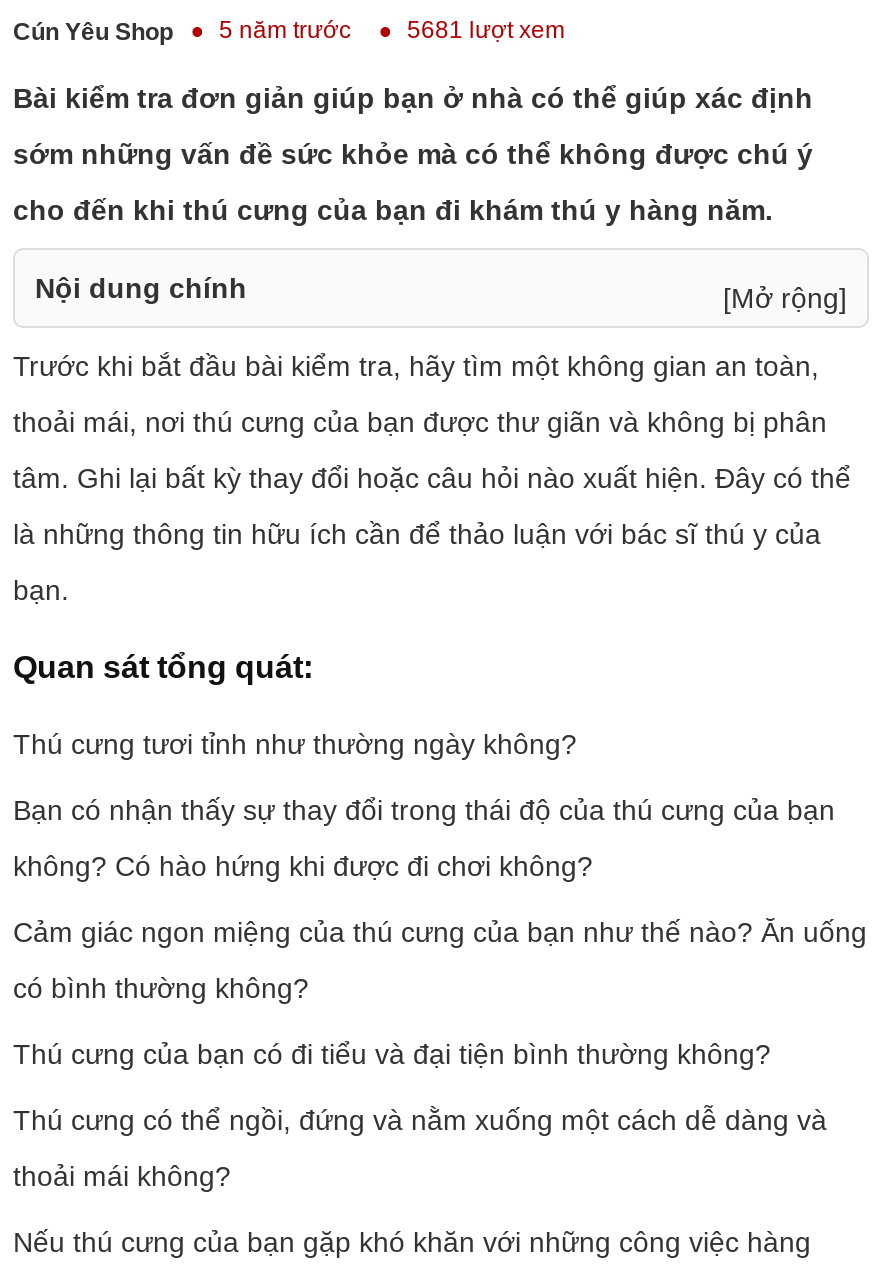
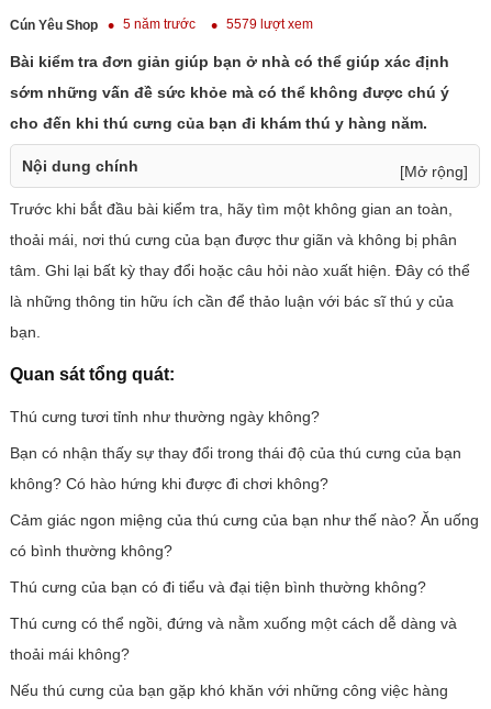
- Cún Yêu Shop 5 năm trước 5681 lượt xem
+ Cún Yêu Shop 5 năm trước 5579 lượt xem
